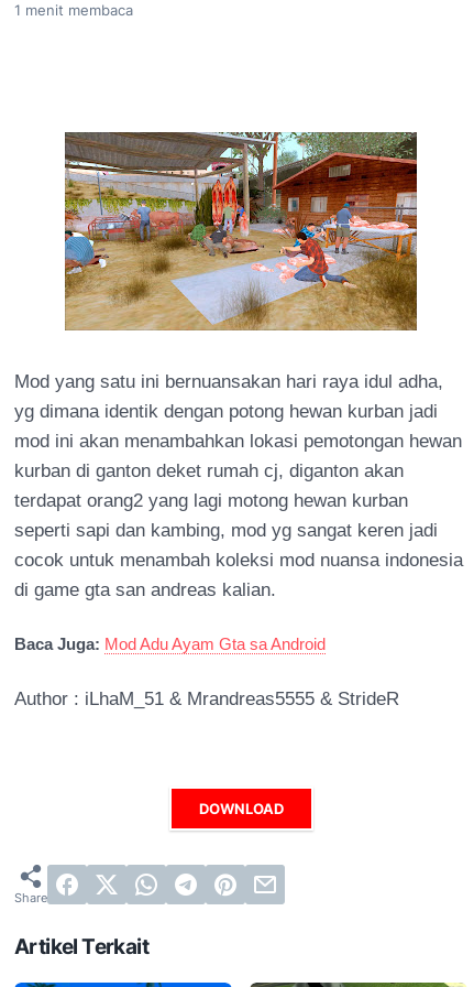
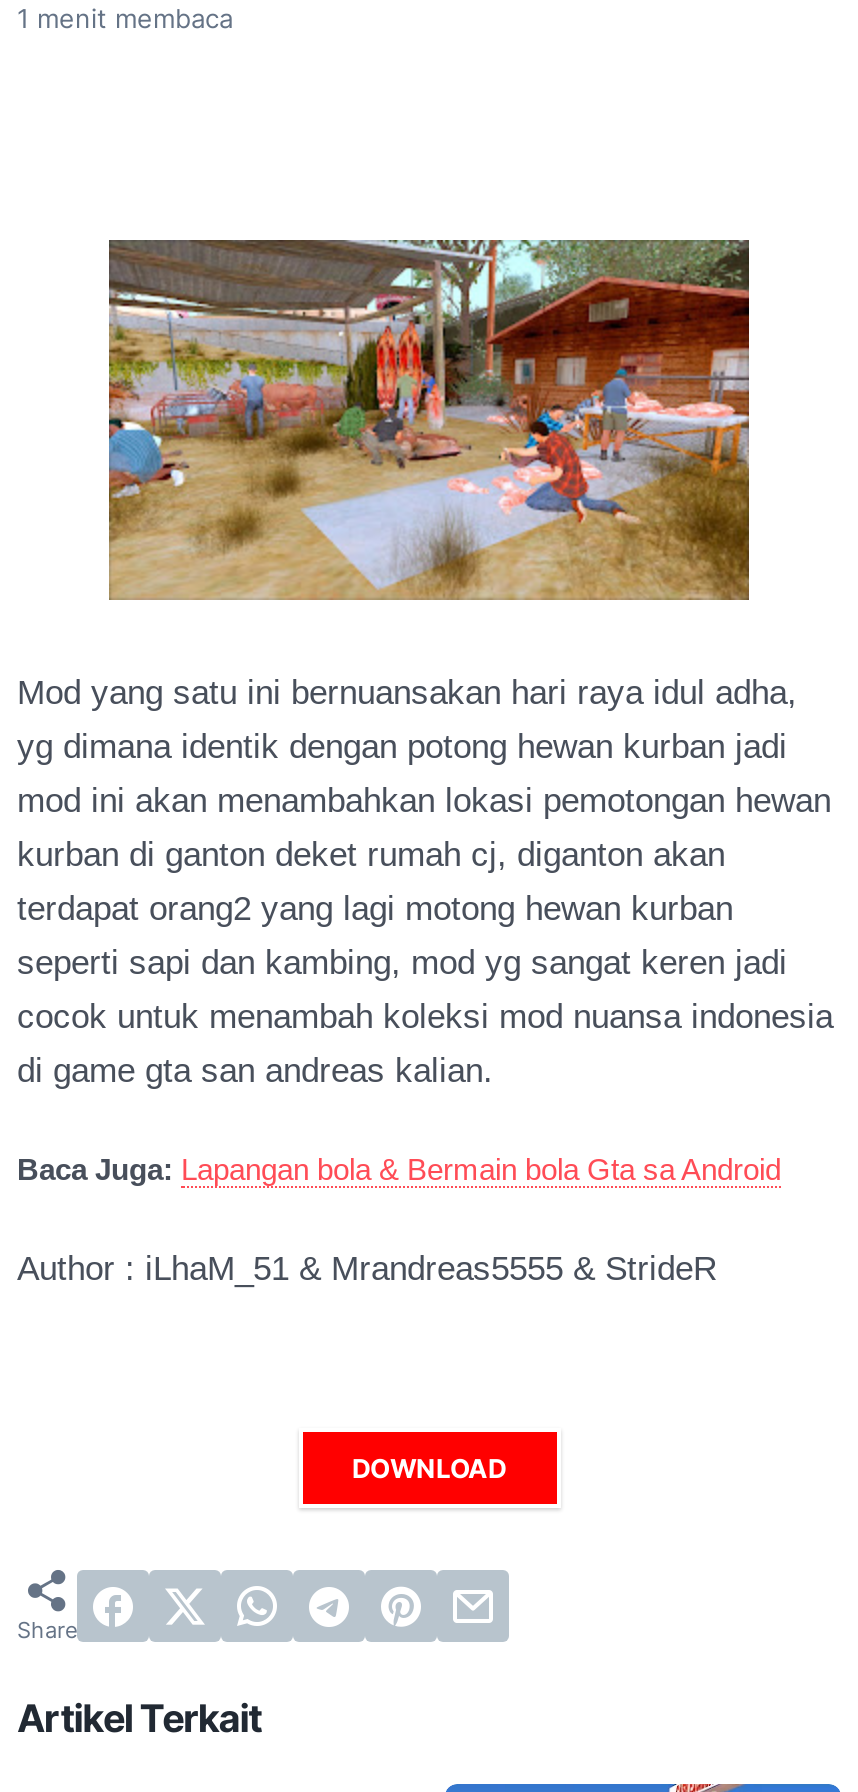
- Baca Juga: Mod Adu Ayam Gta sa Android
+ Baca Juga: Lapangan bola & Bermain bola Gta sa Android
